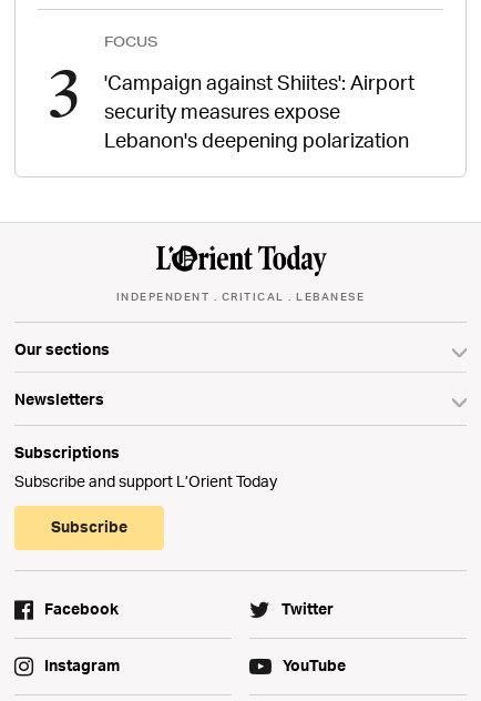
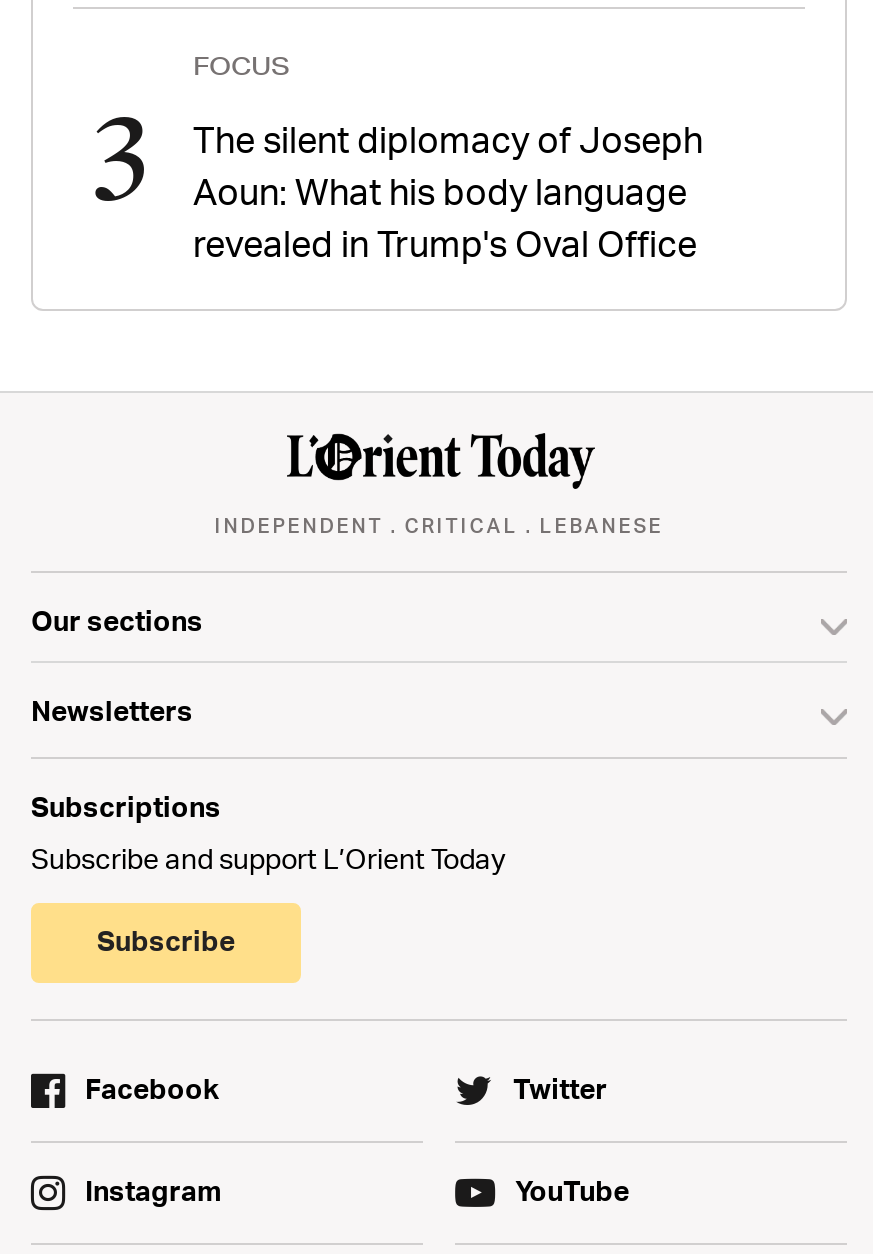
- 'Campaign against Shiites': Airport
- security measures expose
- Lebanon's deepening polarization
+ The silent diplomacy of Joseph
+ Aoun: What his body language
+ revealed in Trump's Oval Office
